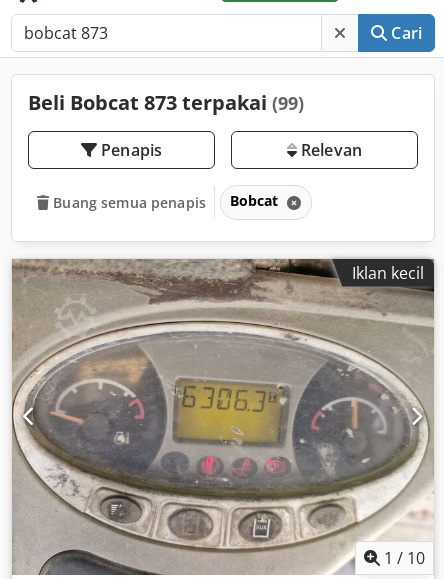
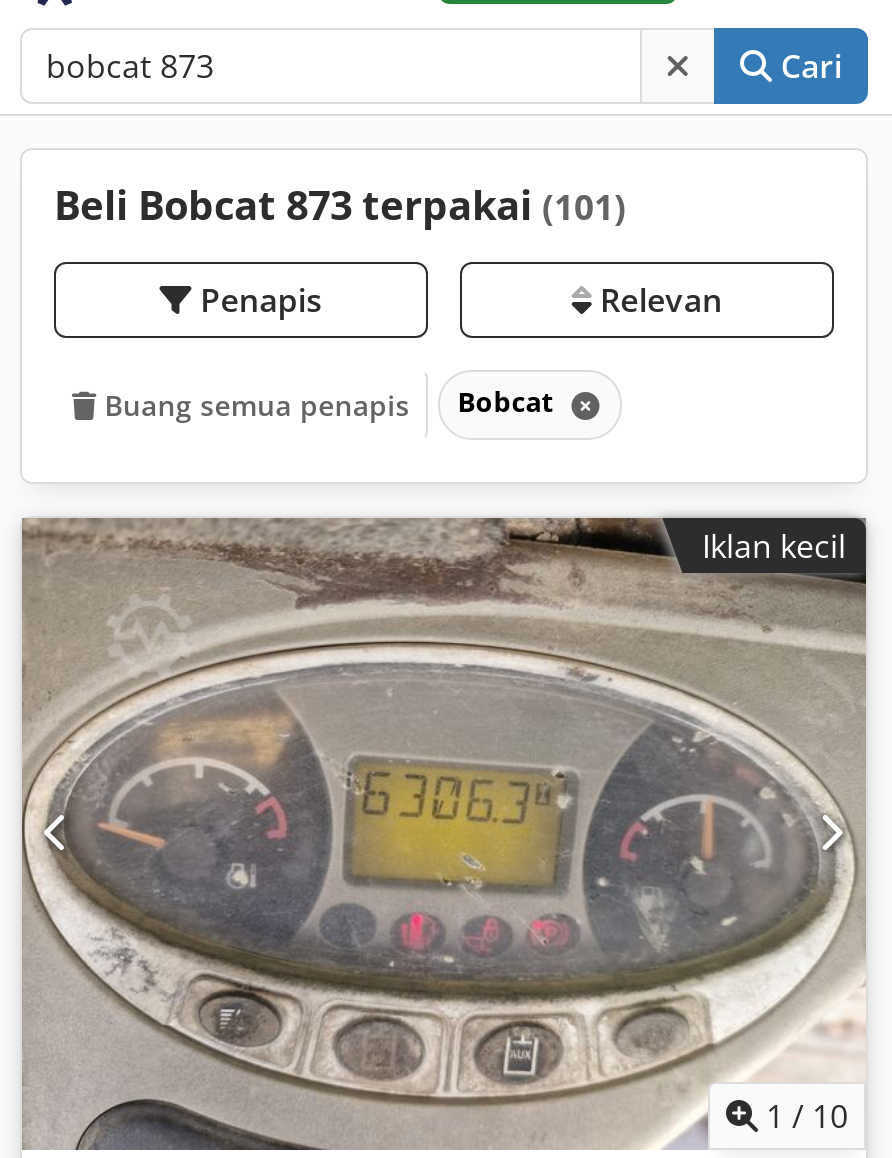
- Beli Bobcat 873 terpakai (99)
+ Beli Bobcat 873 terpakai (101)
